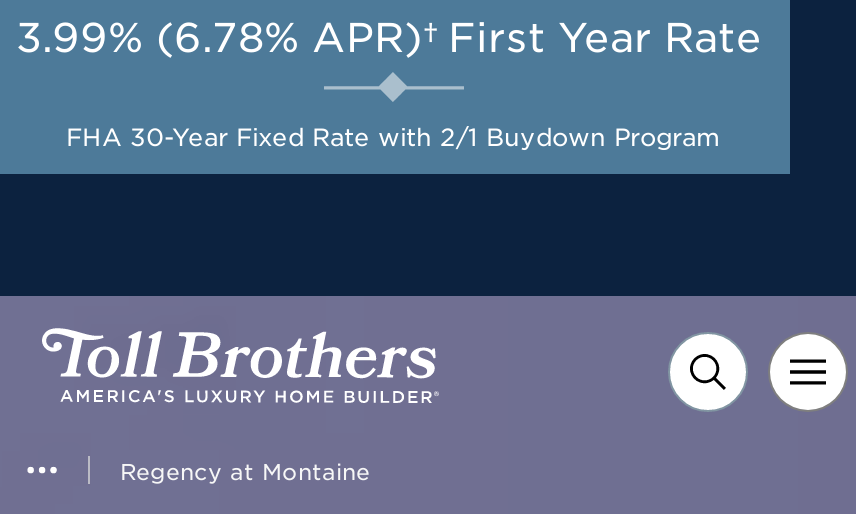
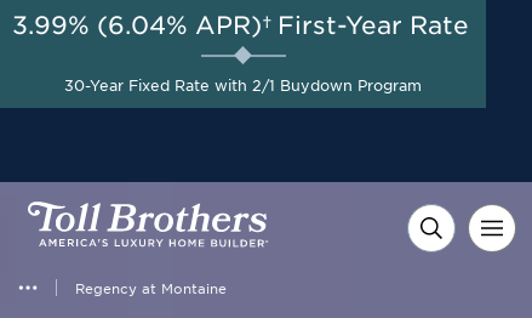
- 3.99% (6.78% APR)† First Year Rate
+ 3.99% (6.04% APR)† First-Year Rate

- FHA 30-Year Fixed Rate with 2/1 Buydown Program
+ 30-Year Fixed Rate with 2/1 Buydown Program
